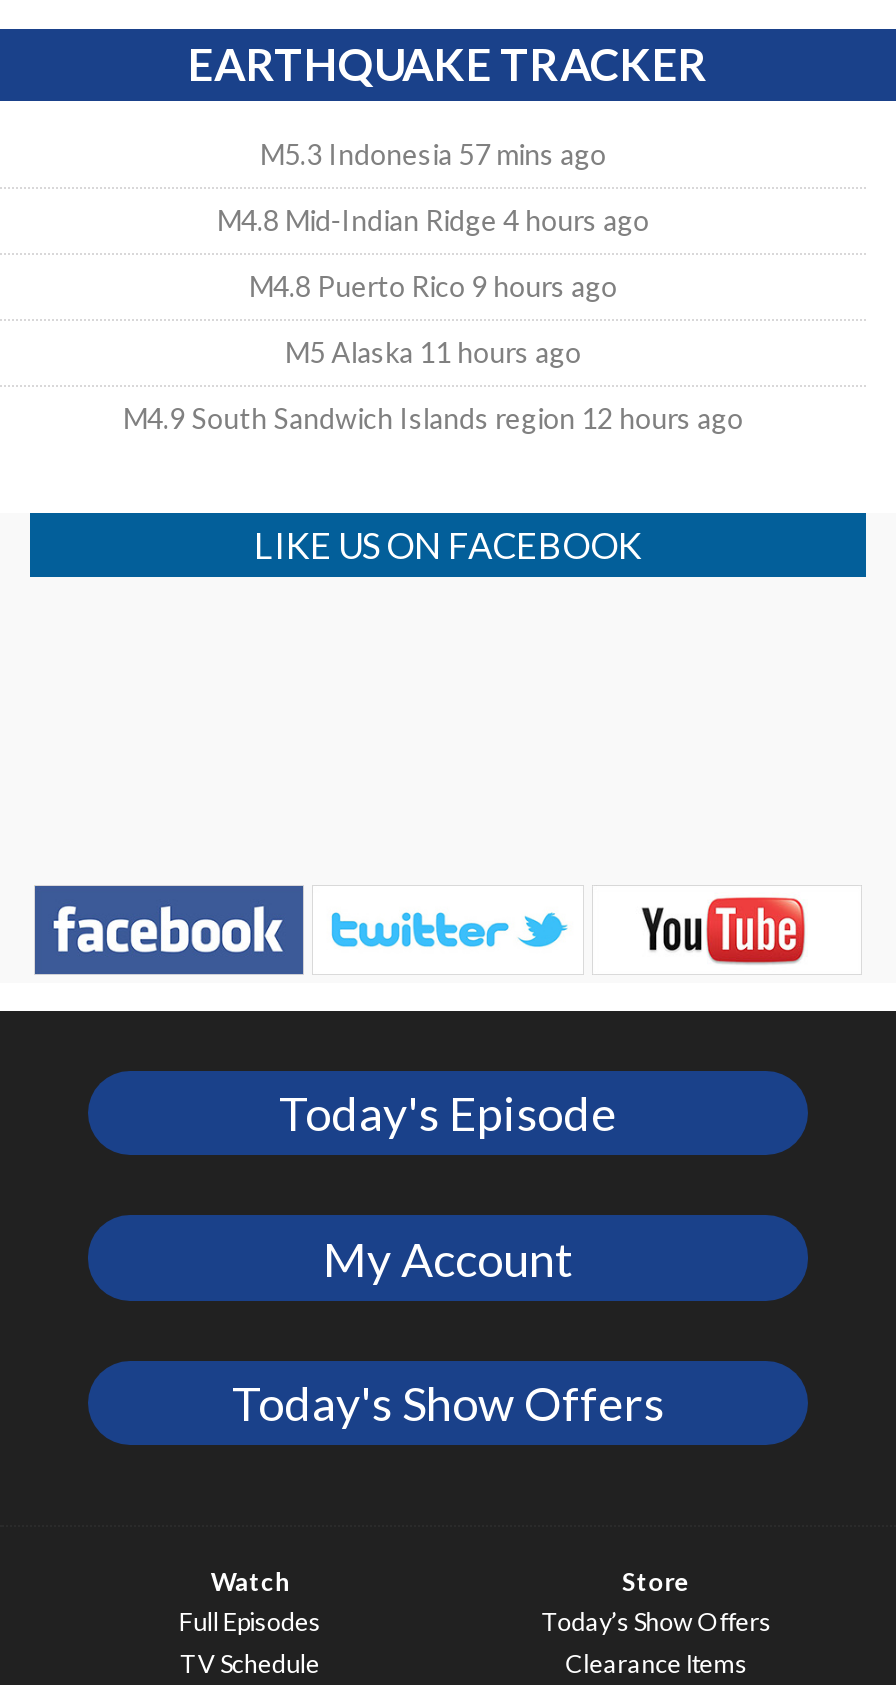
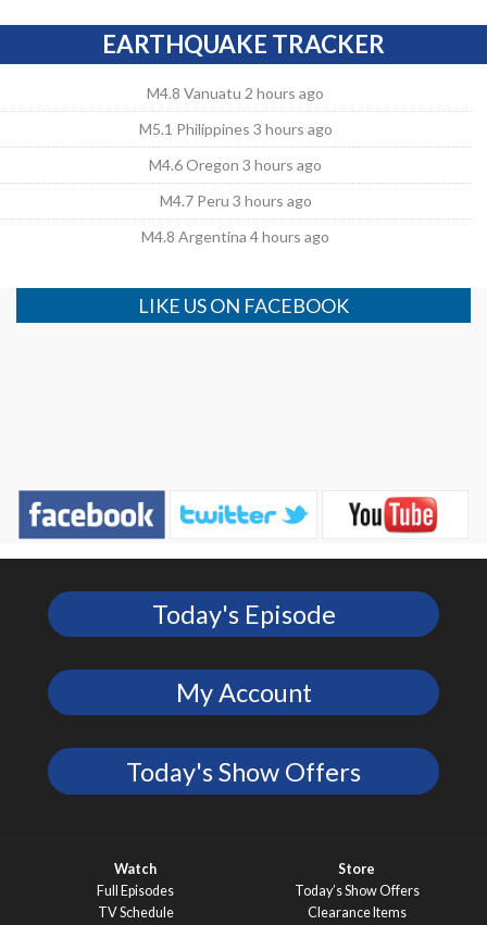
- M5.3 Indonesia 57 mins ago
+ M4.8 Vanuatu 2 hours ago

- M4.8 Mid-Indian Ridge 4 hours ago
+ M5.1 Philippines 3 hours ago

- M4.8 Puerto Rico 9 hours ago
+ M4.6 Oregon 3 hours ago

- M5 Alaska 11 hours ago
+ M4.7 Peru 3 hours ago

- M4.9 South Sandwich Islands region 12 hours ago
+ M4.8 Argentina 4 hours ago
